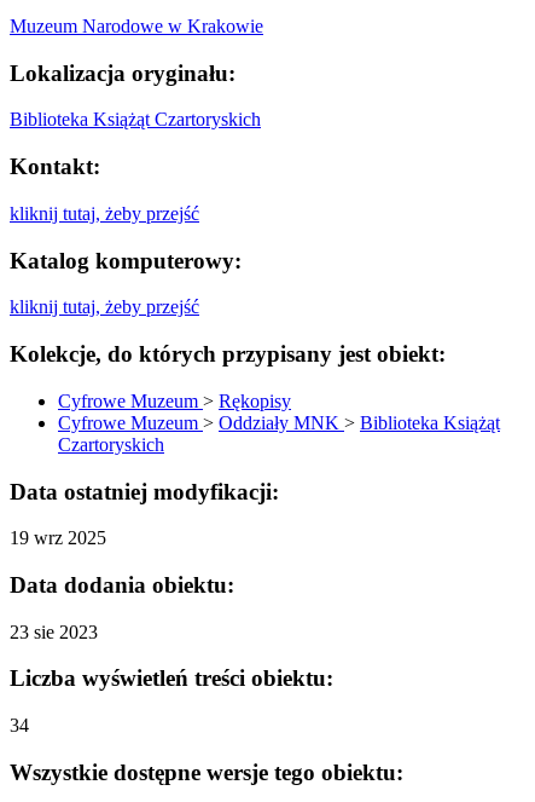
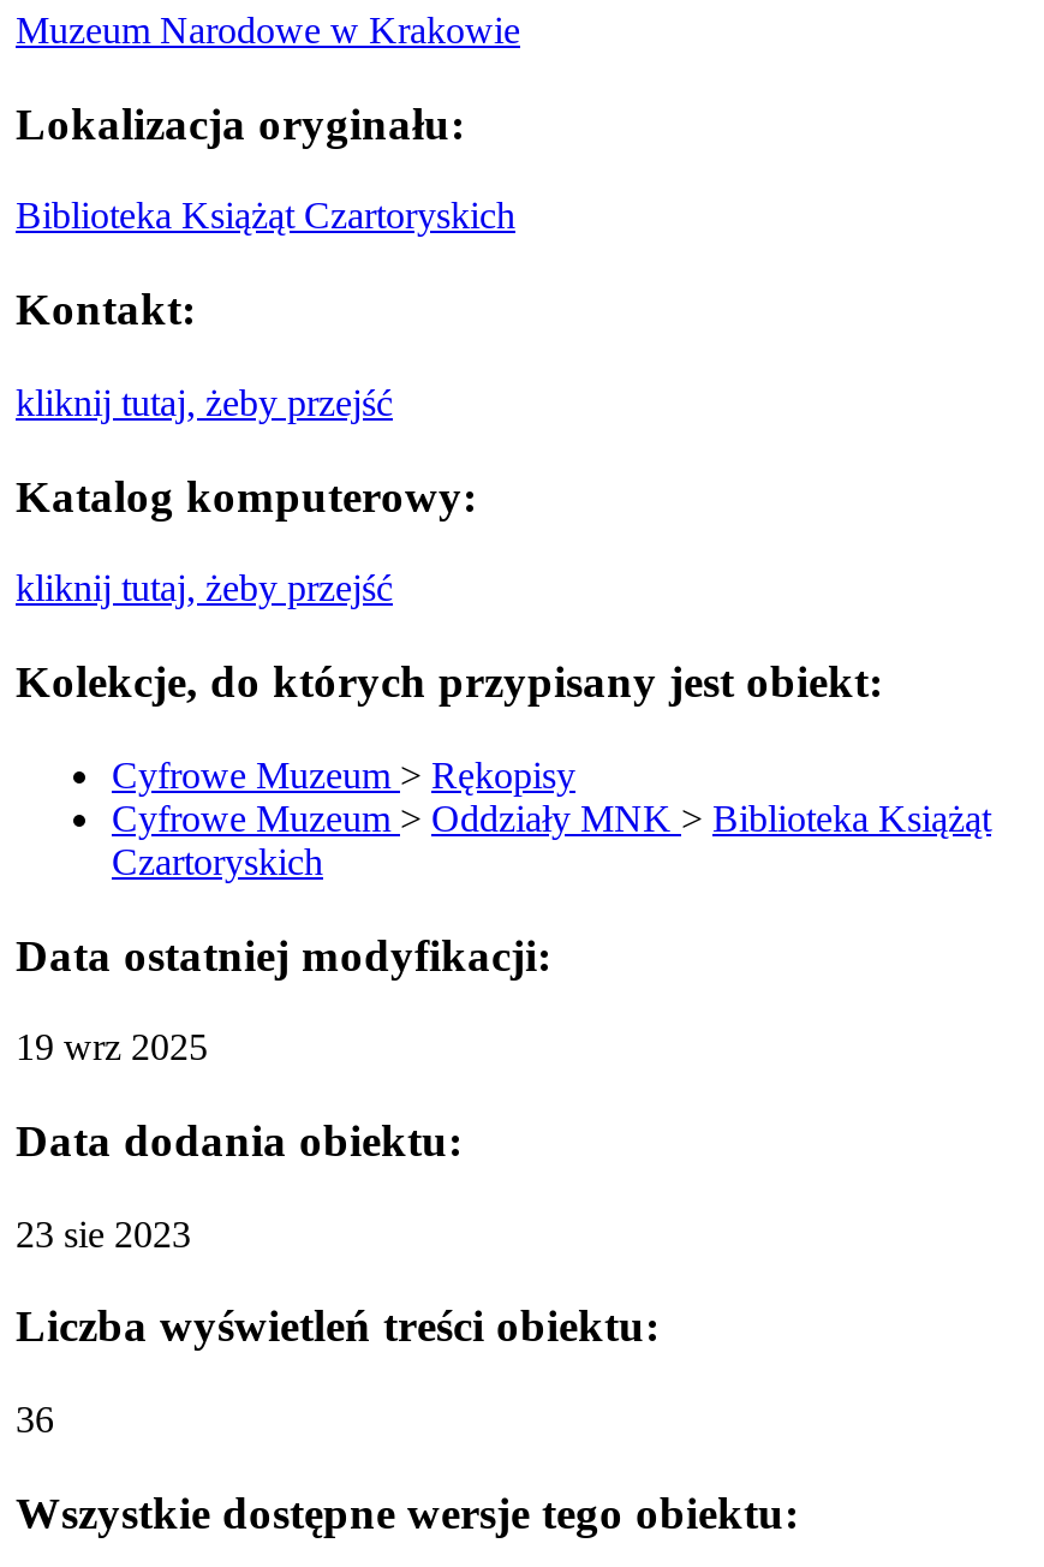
- 34
+ 36
